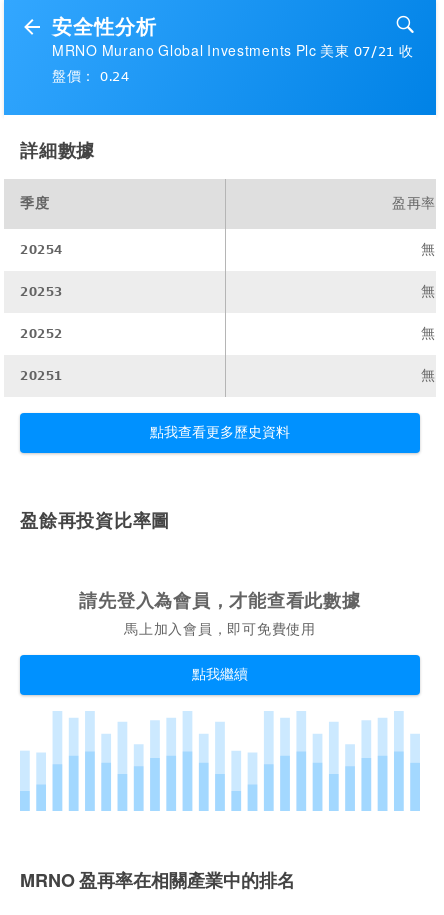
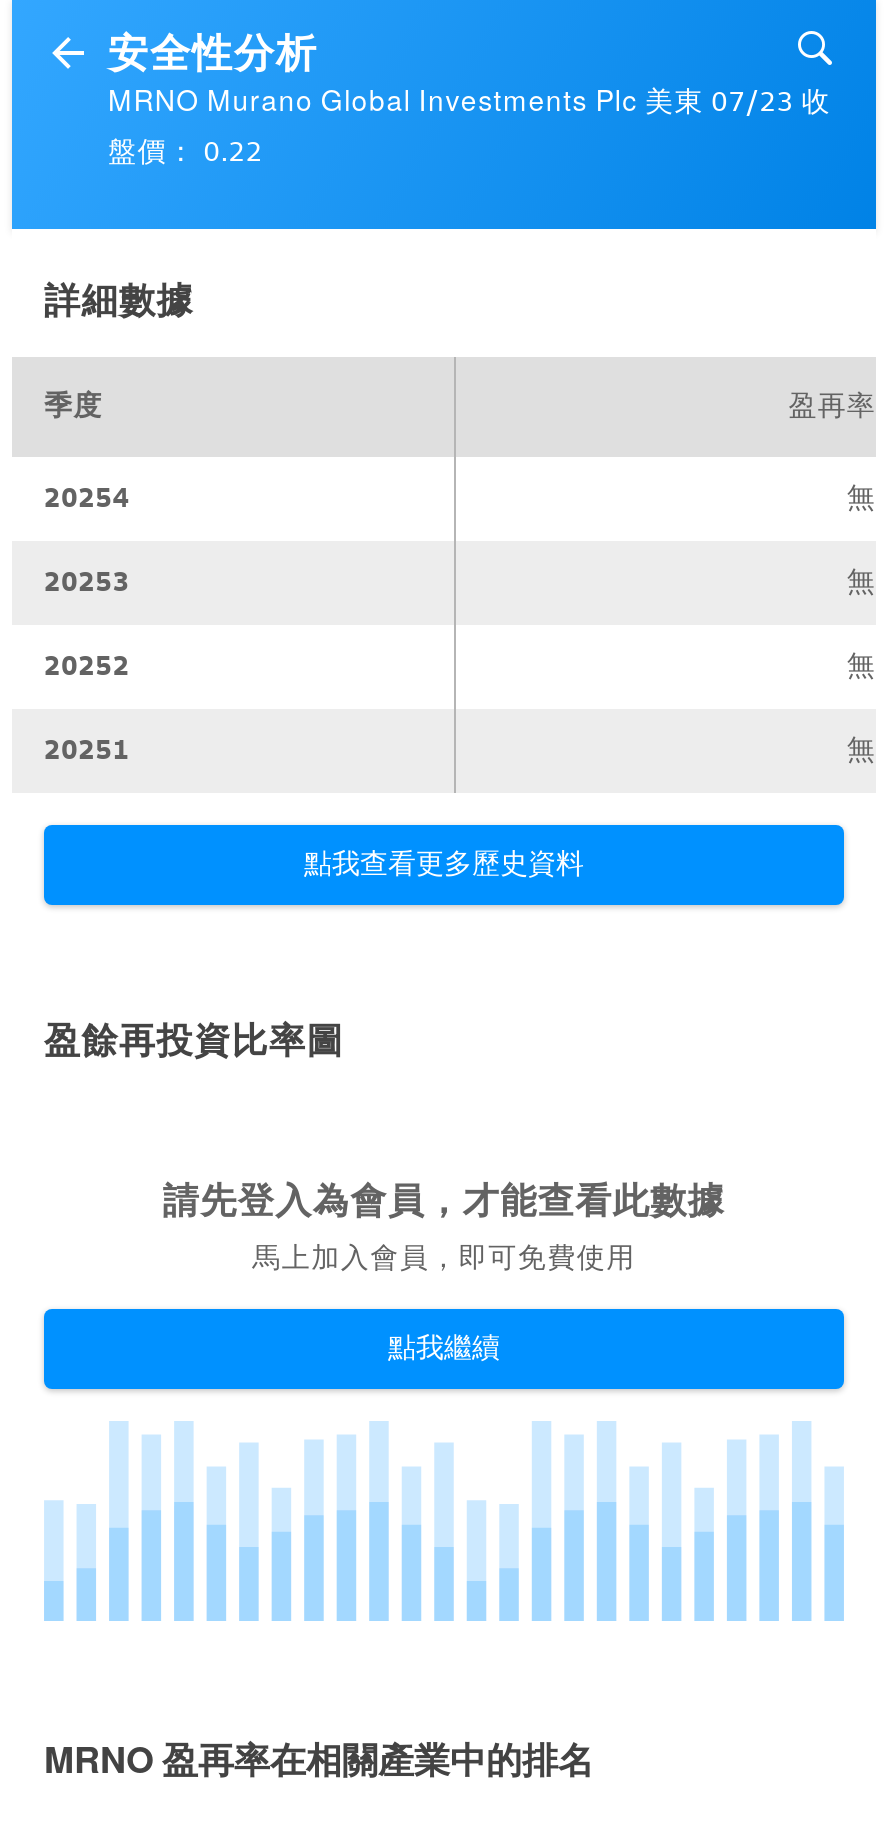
- MRNO Murano Global Investments Plc 美東 07/21 收
+ MRNO Murano Global Investments Plc 美東 07/23 收

- 盤價： 0.24
+ 盤價： 0.22
